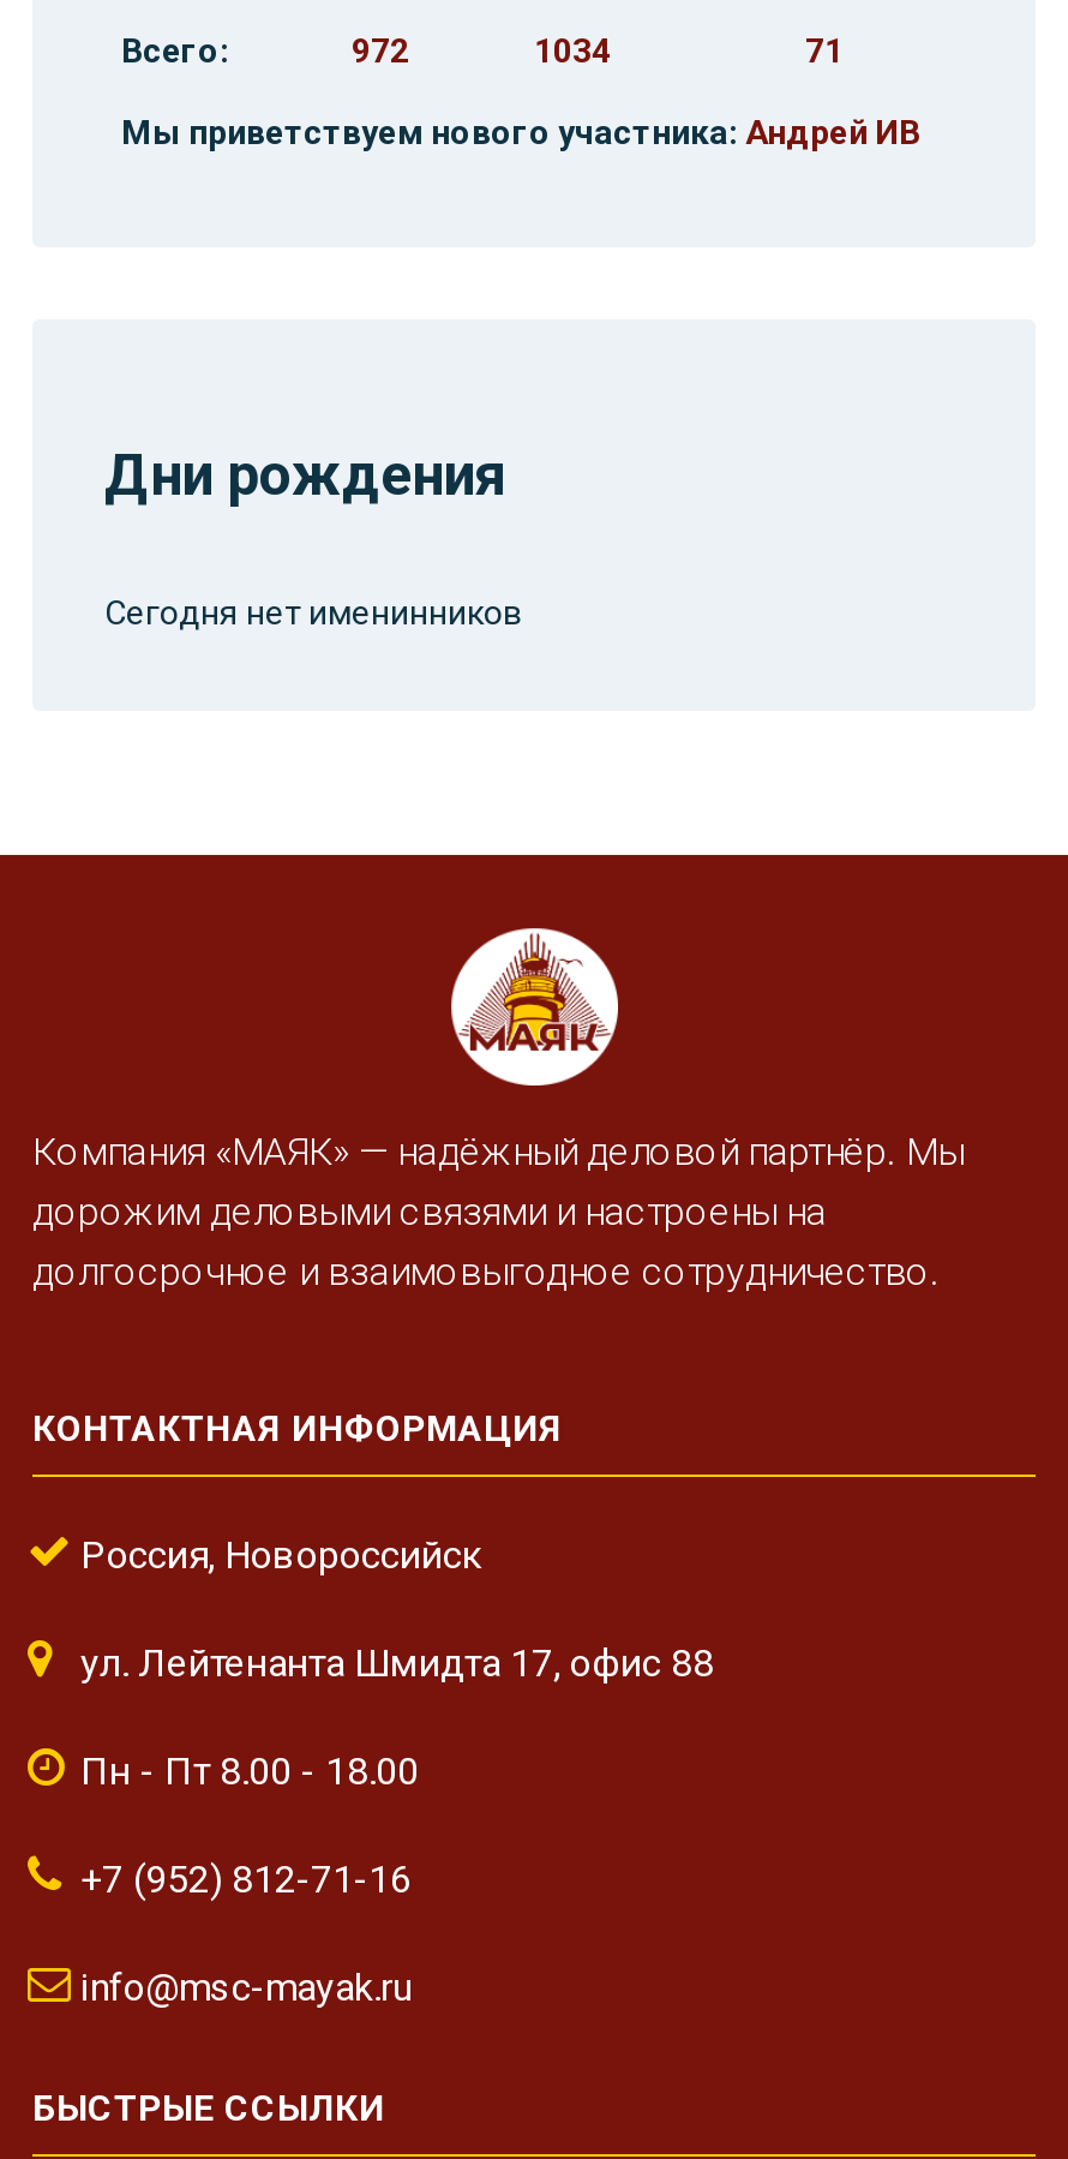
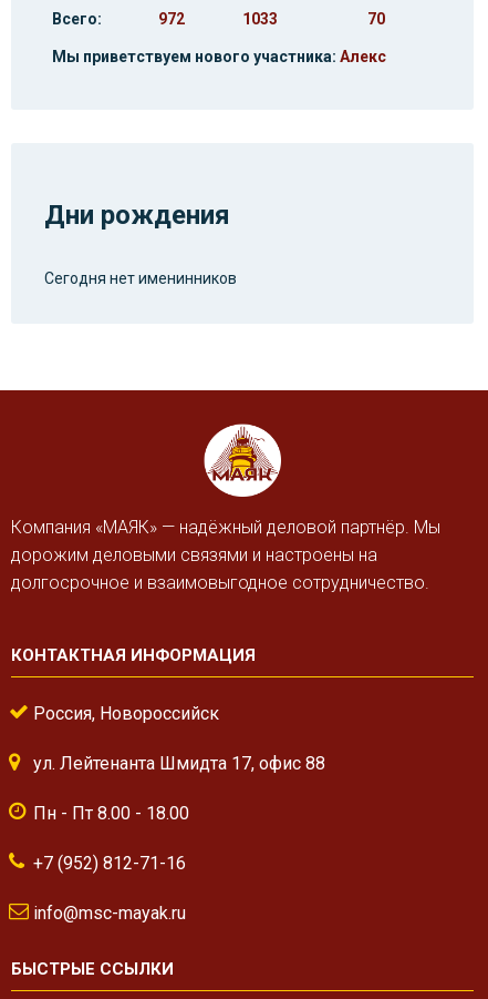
- 1034
- 71
+ 1033
+ 70

- Мы приветствуем нового участника: Андрей ИВ
+ Мы приветствуем нового участника: Алекс
